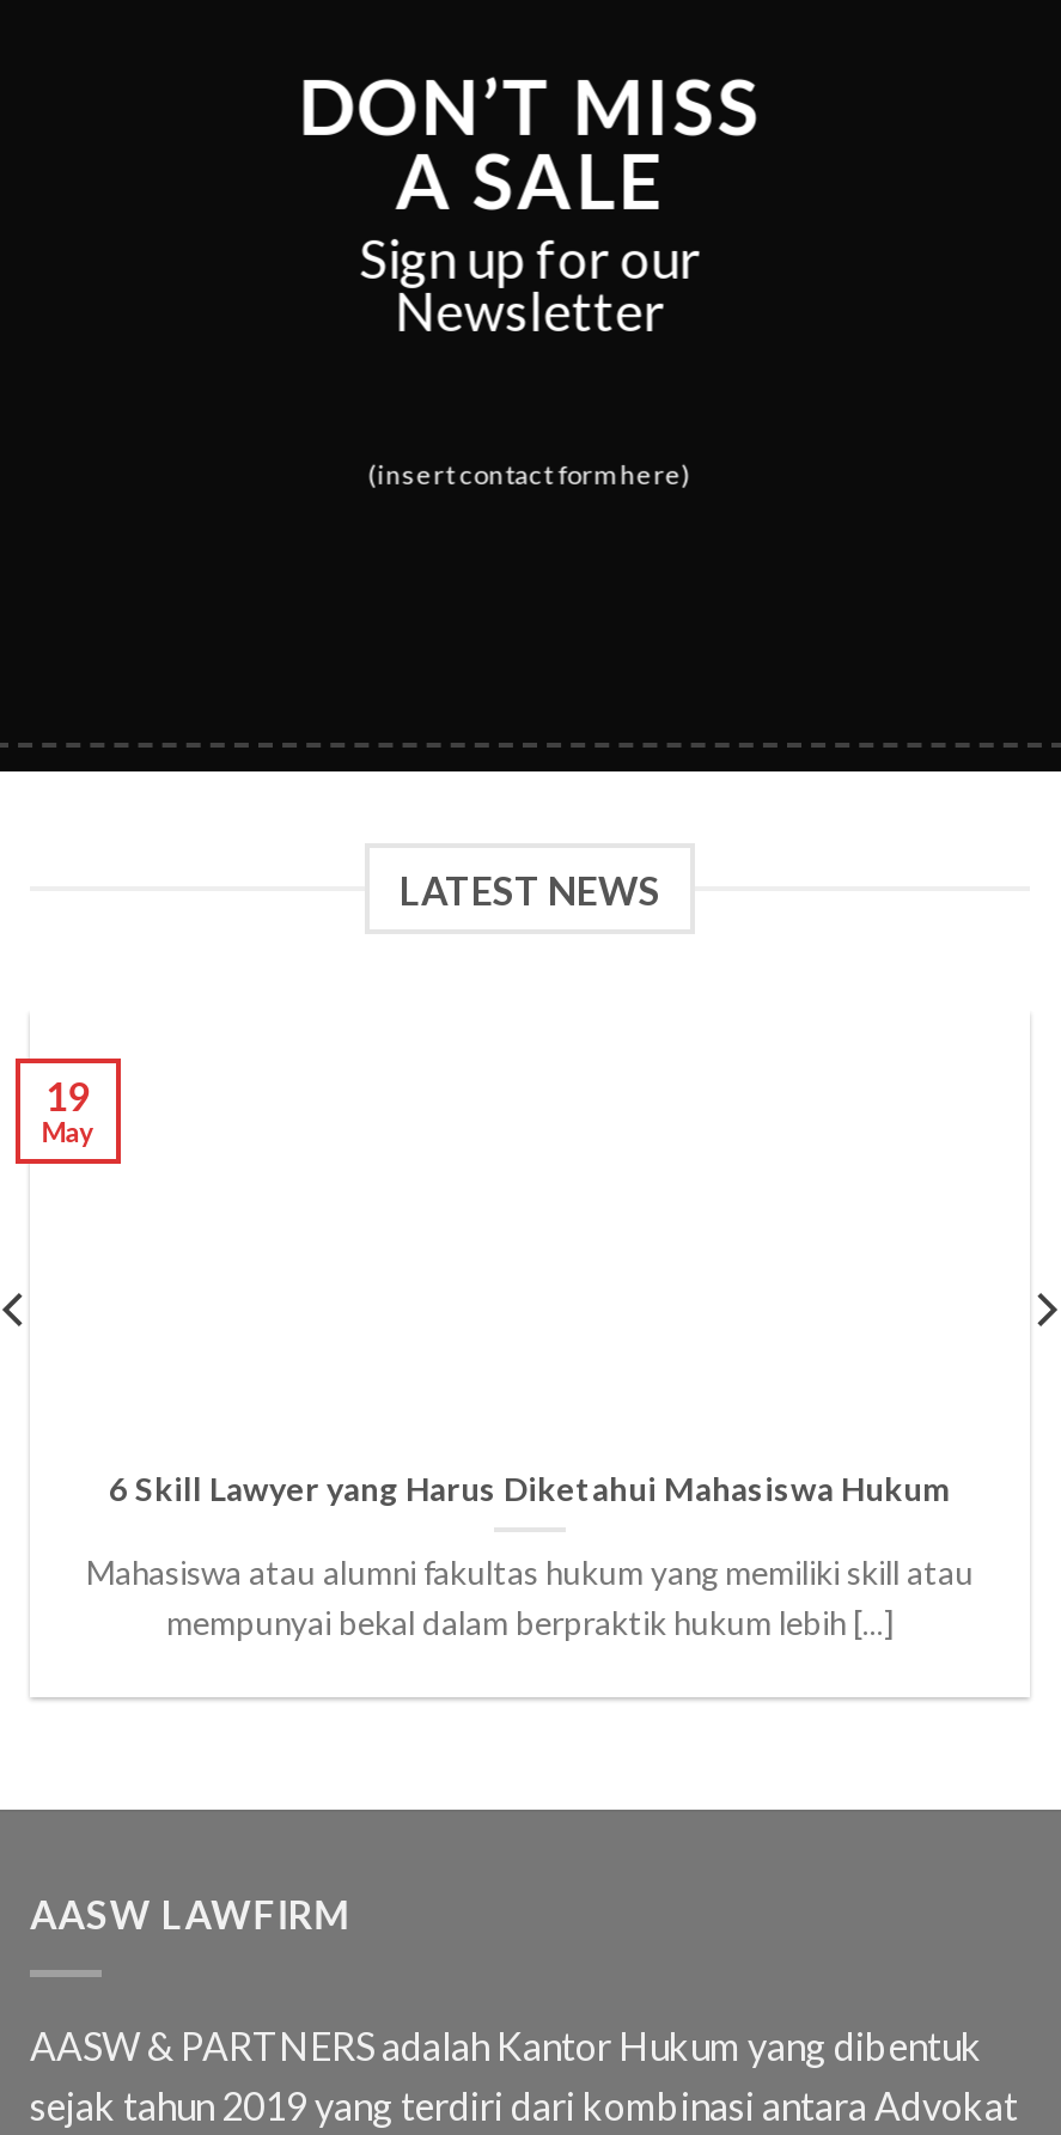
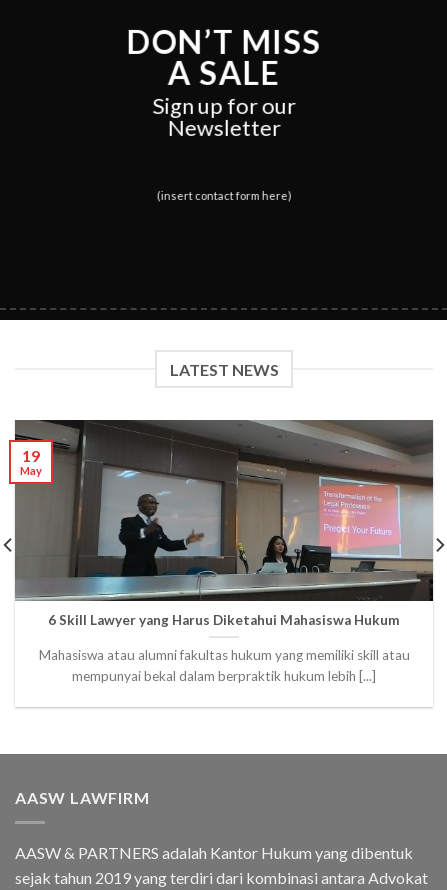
+ [image]
